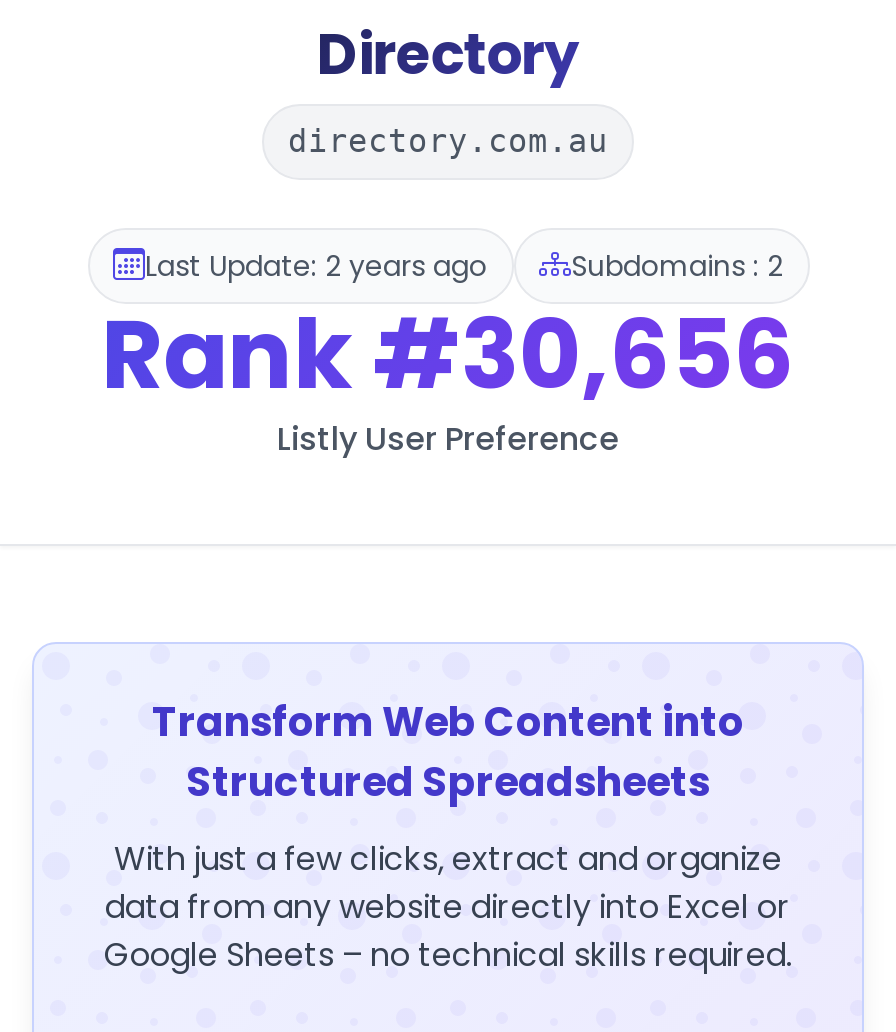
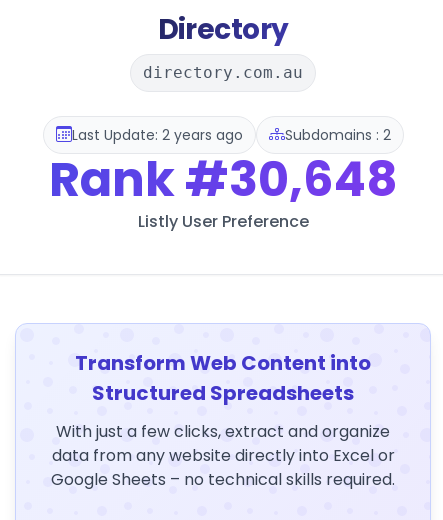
- Rank #30,656
+ Rank #30,648
